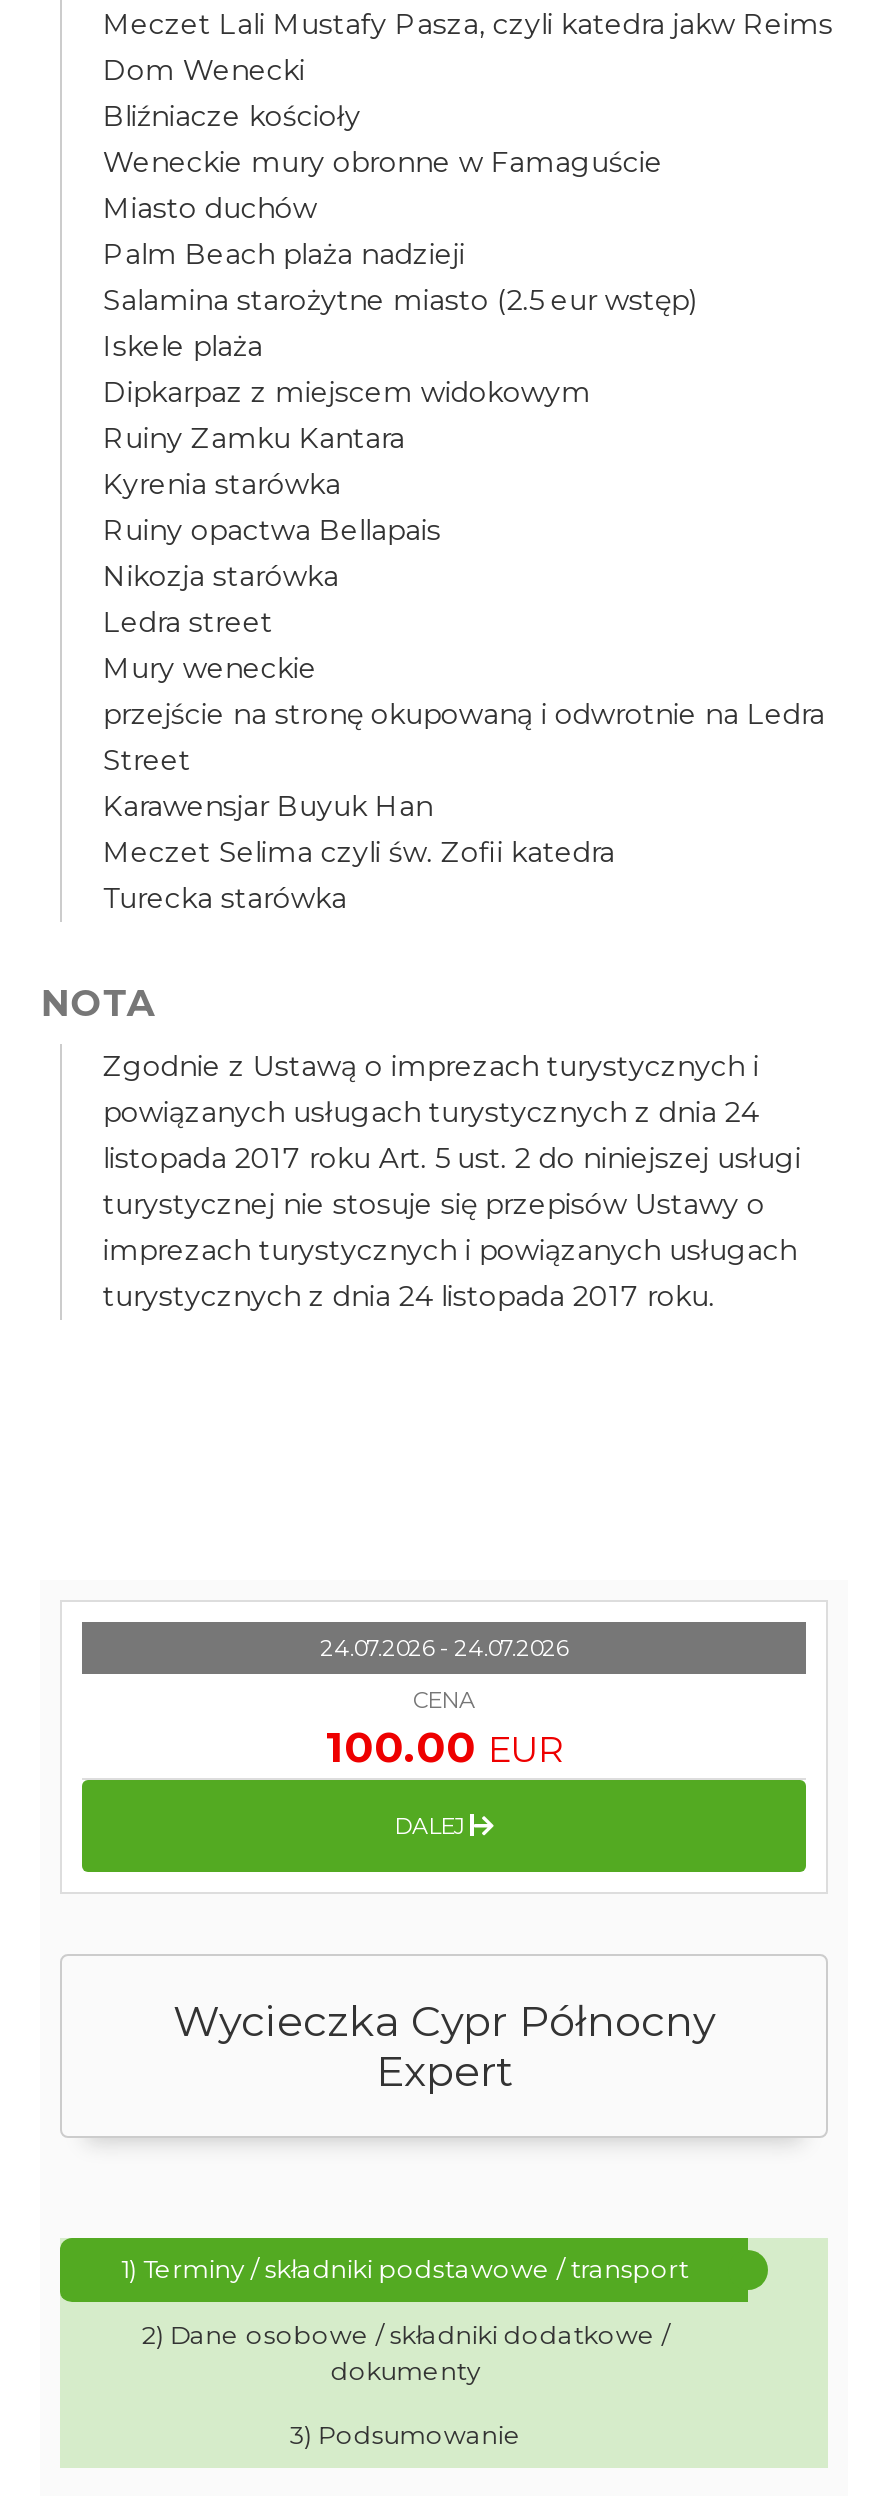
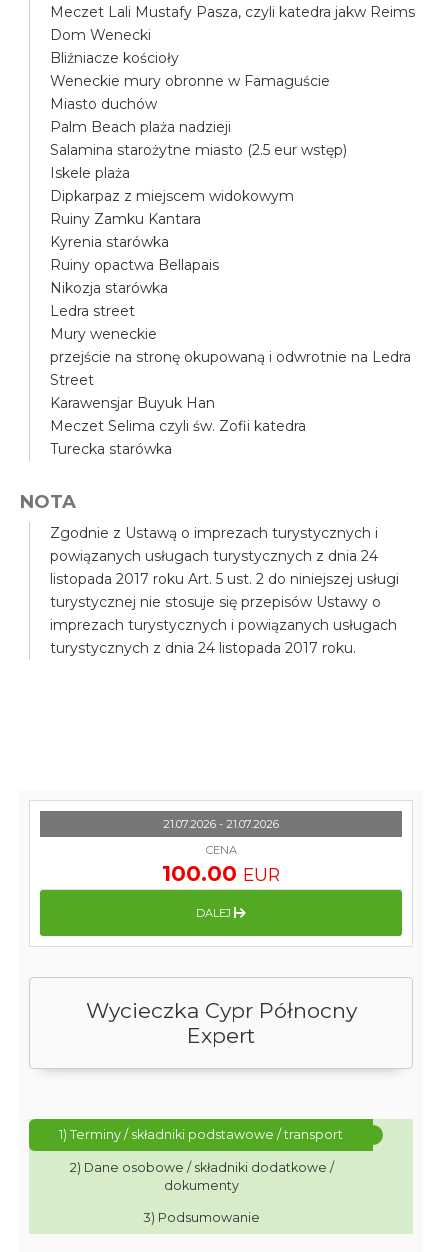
- 24.07.2026 - 24.07.2026
+ 21.07.2026 - 21.07.2026
